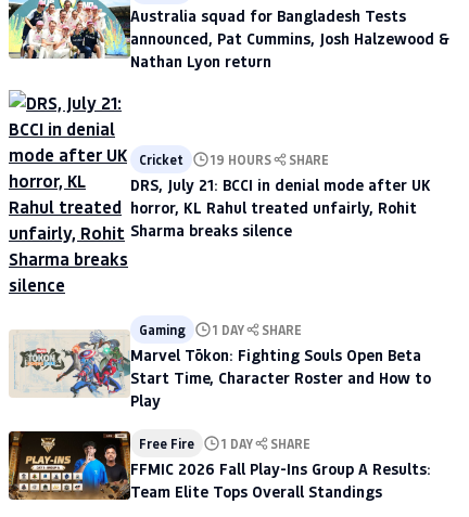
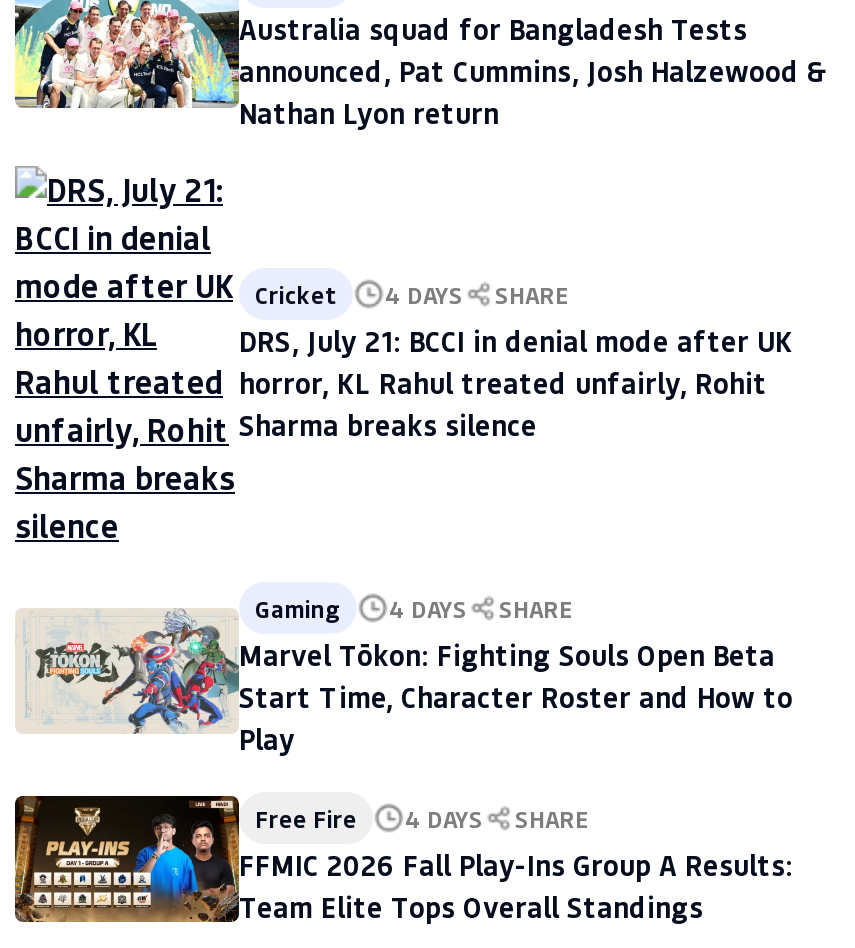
- Cricket 19 HOURS SHARE
+ Cricket 4 DAYS SHARE

- Gaming 1 DAY SHARE
+ Gaming 4 DAYS SHARE

- Free Fire 1 DAY SHARE
+ Free Fire 4 DAYS SHARE
